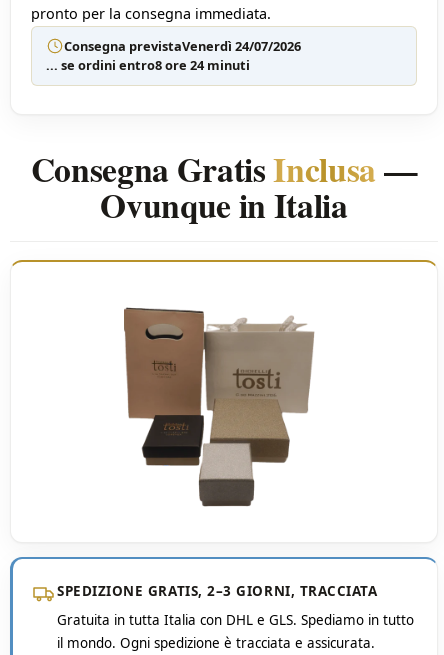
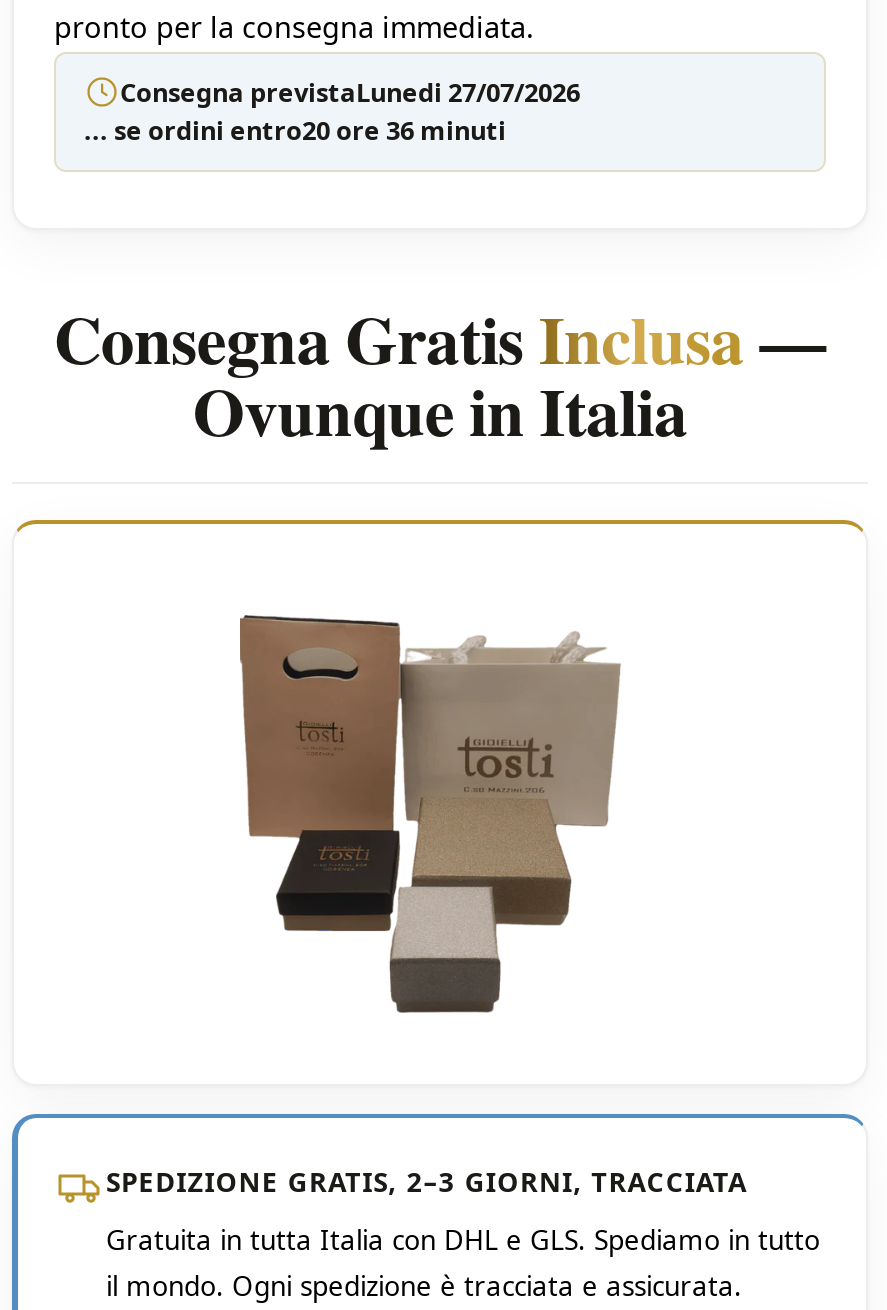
- Consegna previstaVenerdì 24/07/2026
+ Consegna previstaLunedi 27/07/2026

- ... se ordini entro8 ore 24 minuti
+ ... se ordini entro20 ore 36 minuti
